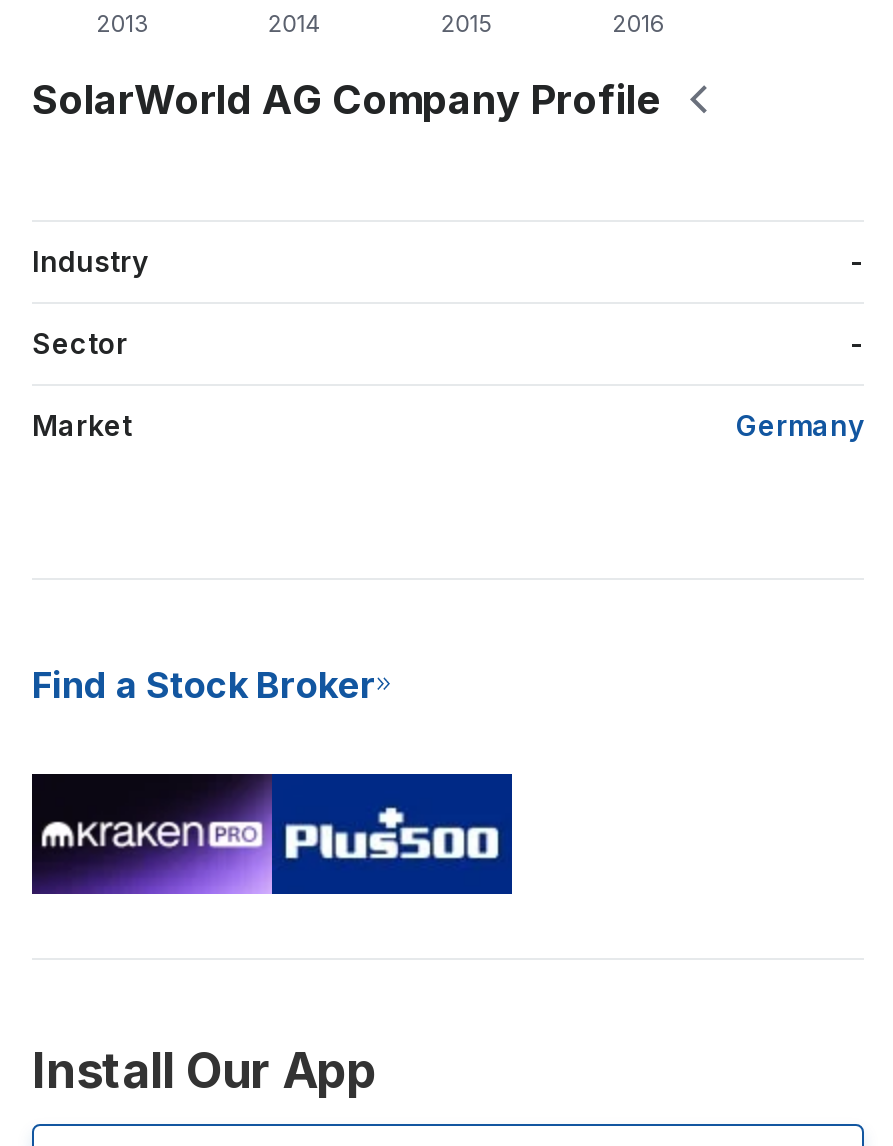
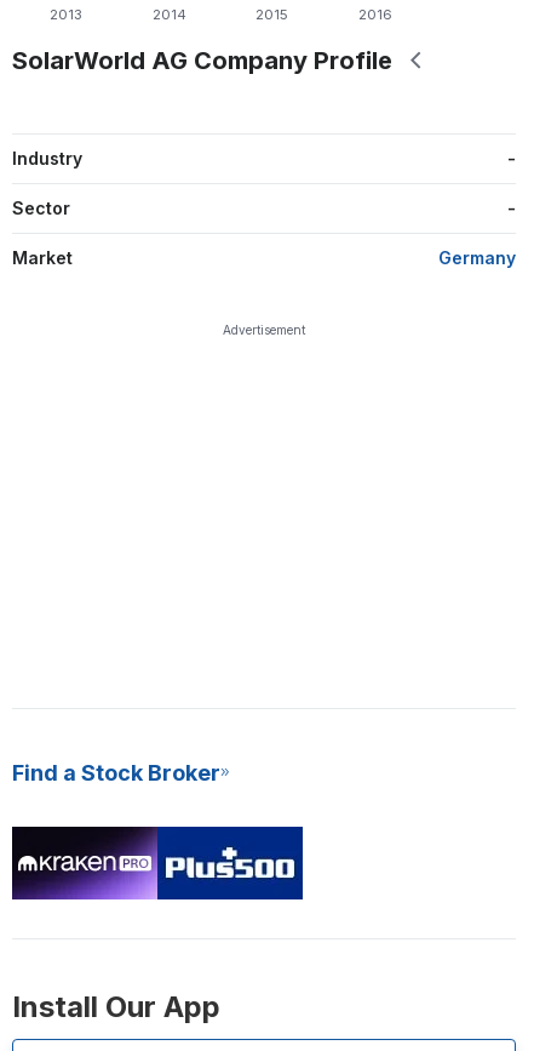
+ Advertisement
